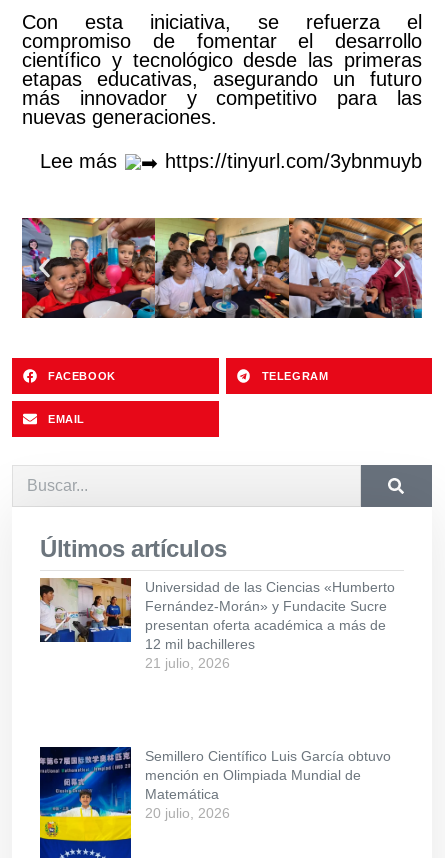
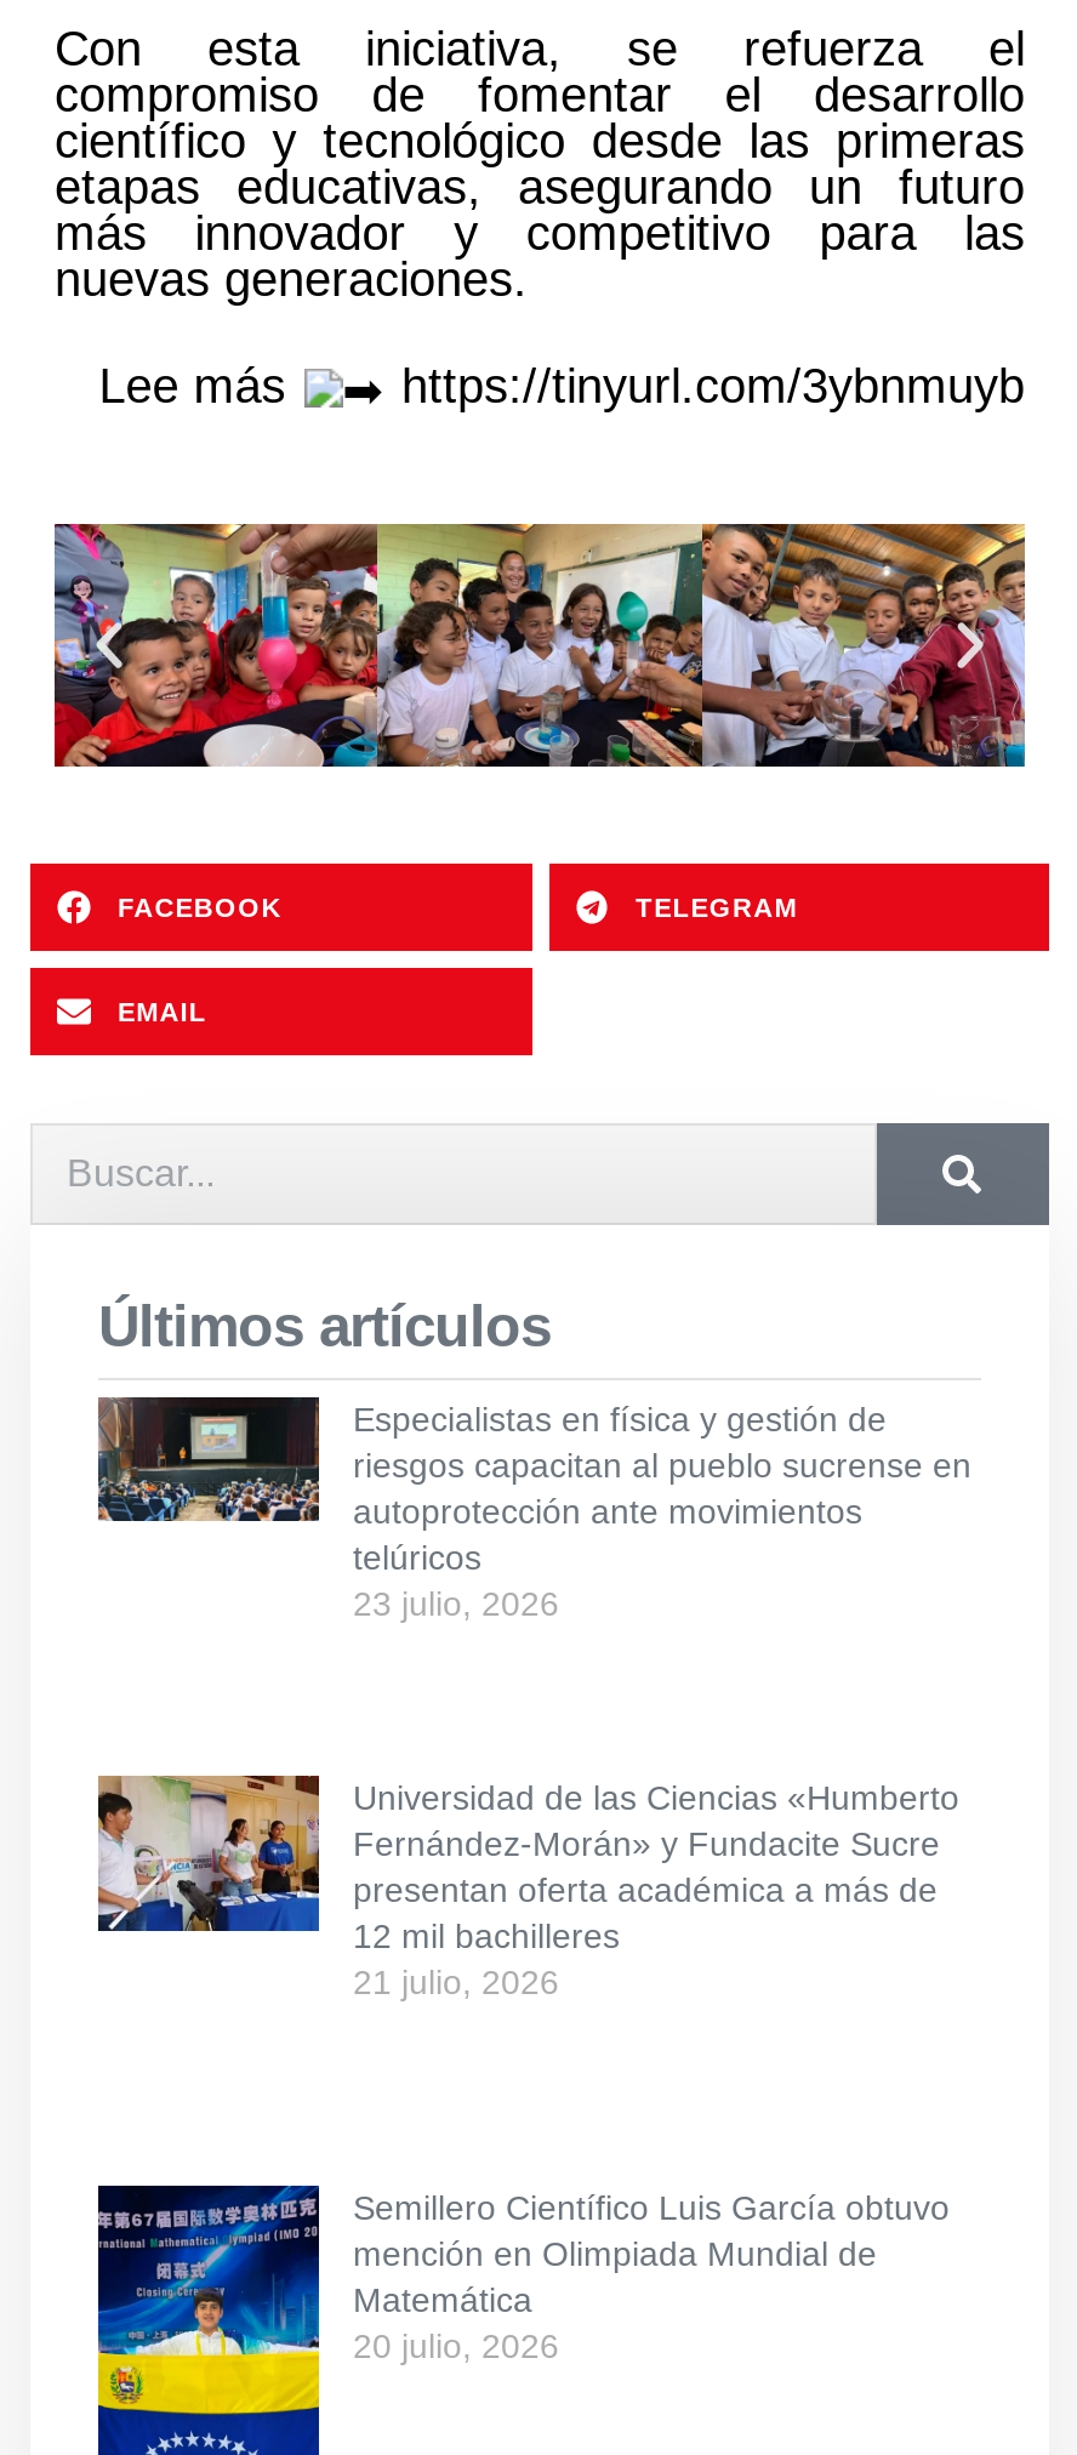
+ [image]
+ Especialistas en física y gestión de
+ riesgos capacitan al pueblo sucrense en
+ autoprotección ante movimientos
+ telúricos
+ 23 julio, 2026
